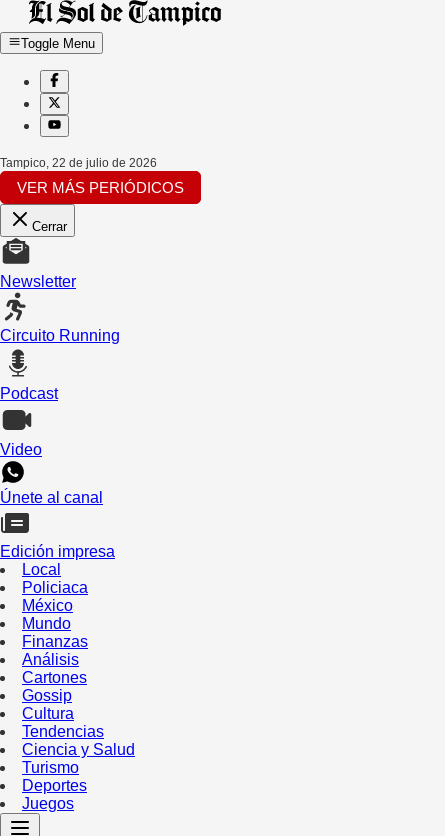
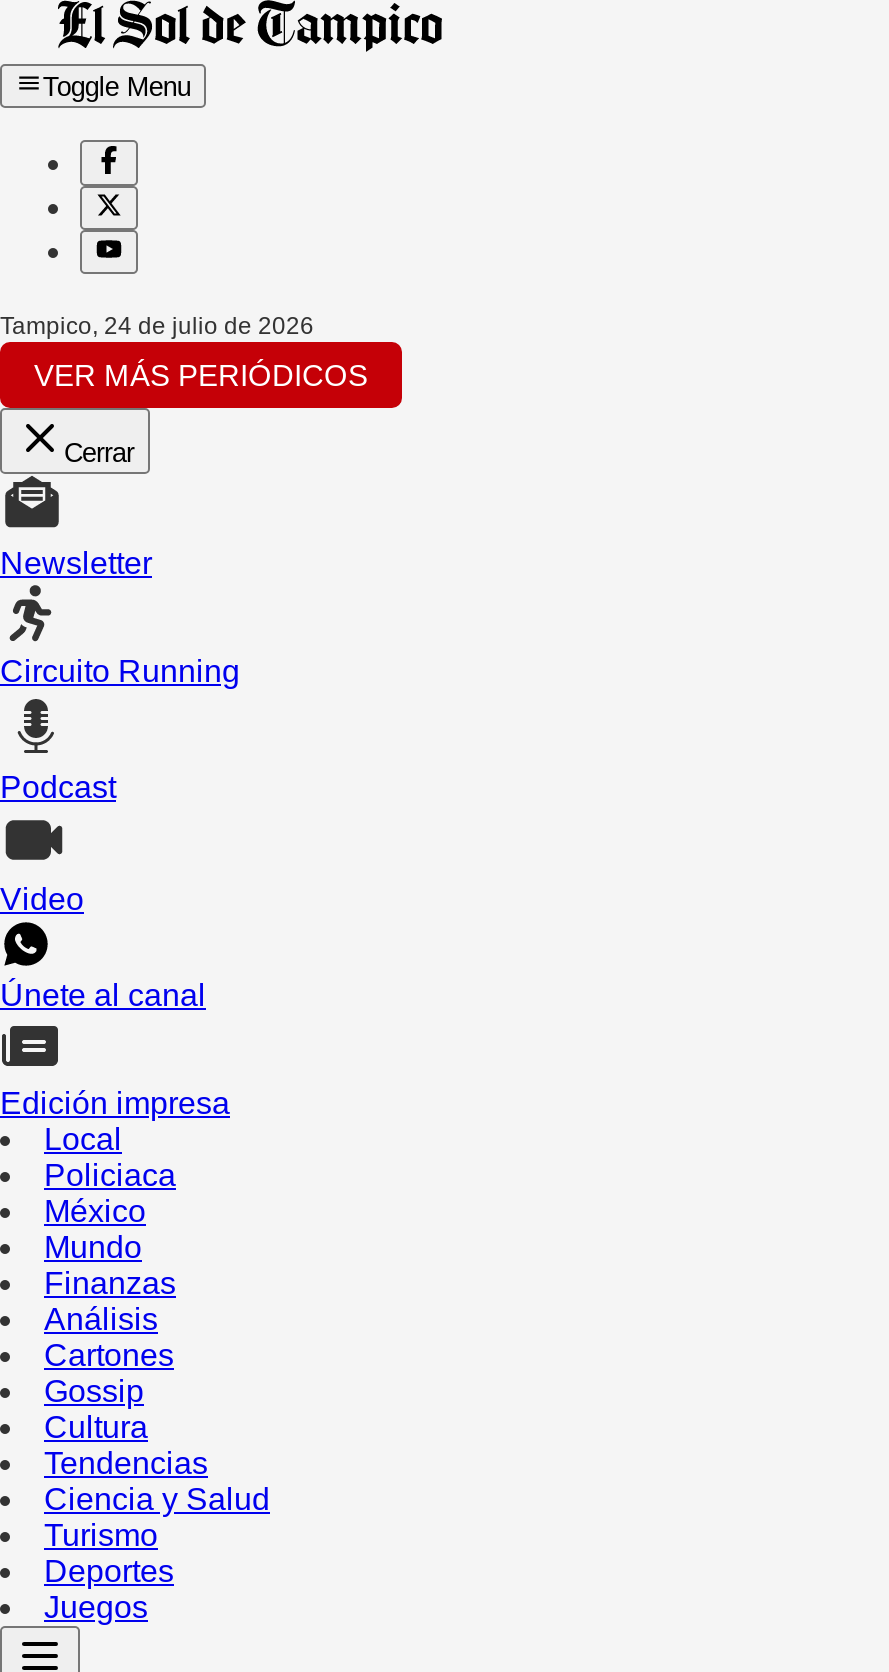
- Tampico, 22 de julio de 2026
+ Tampico, 24 de julio de 2026
